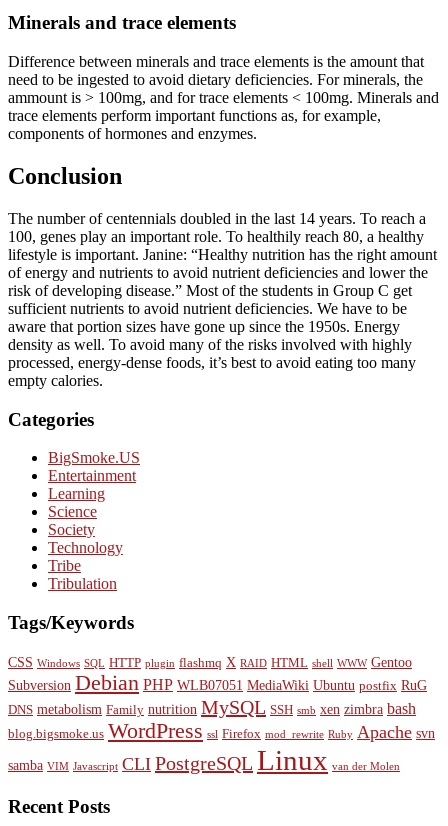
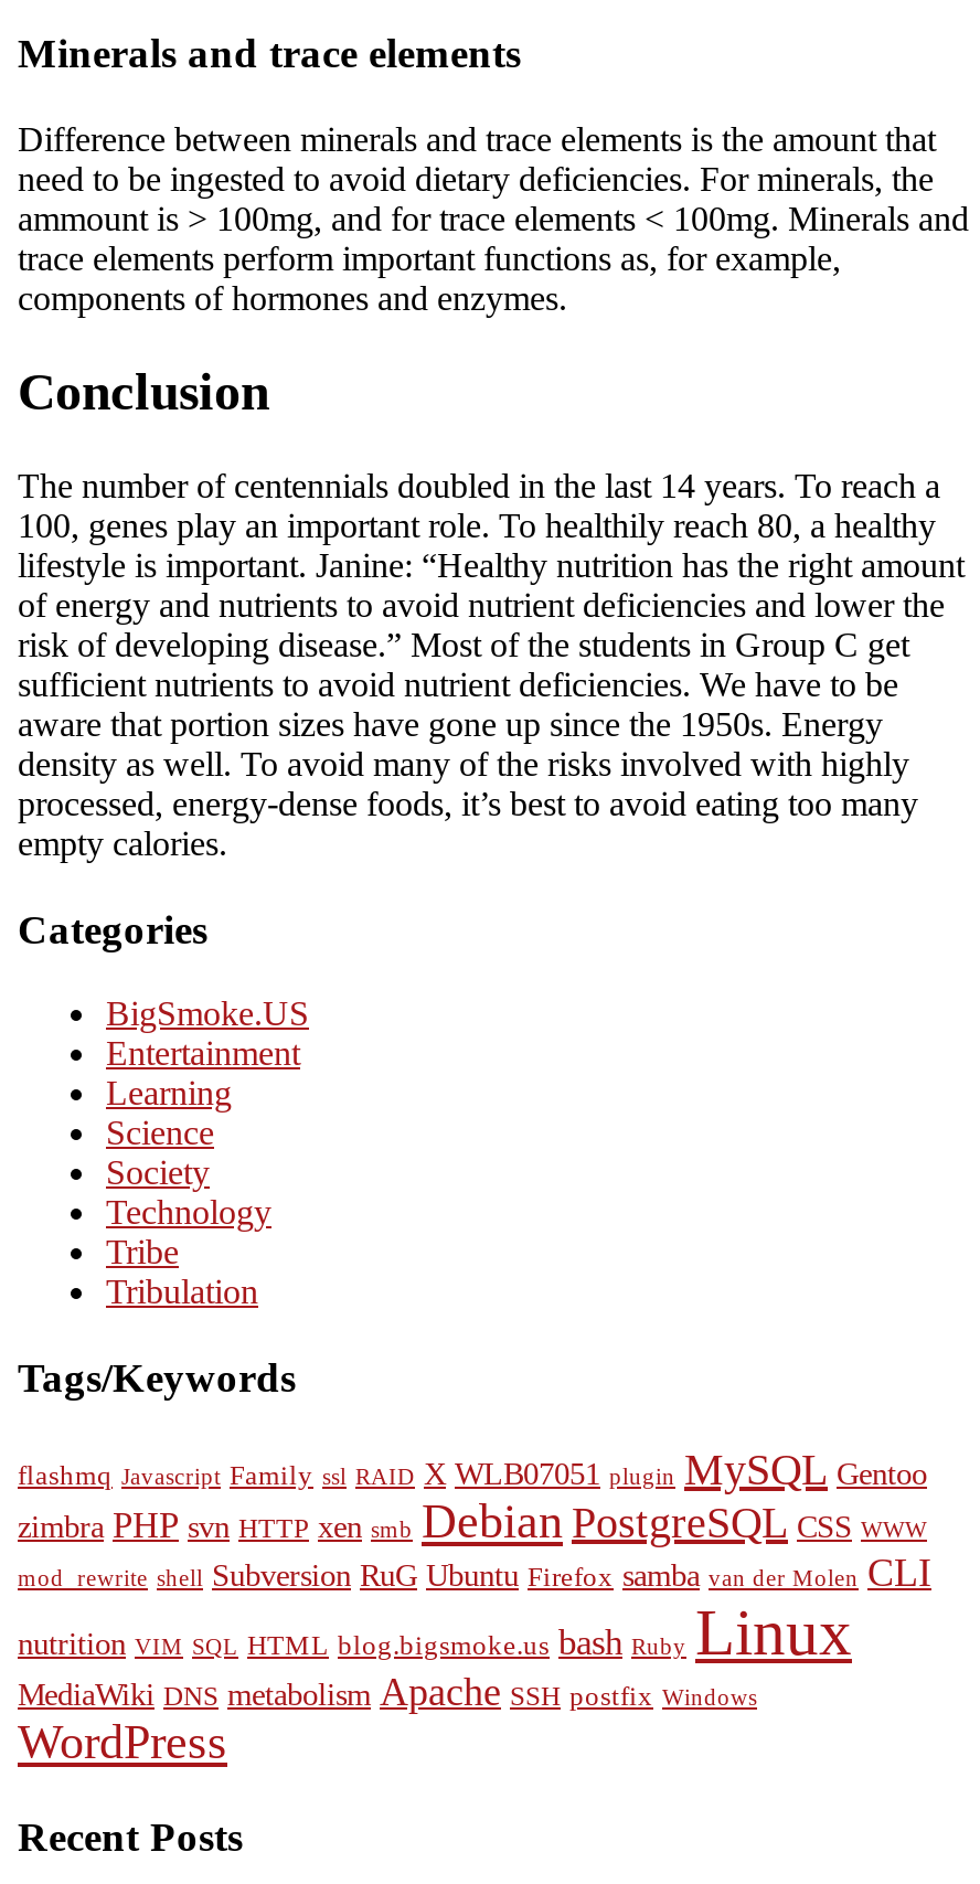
- CSS Windows SQL HTTP plugin flashmq X RAID HTML shell WWW Gentoo
- Subversion Debian PHP WLB07051 MediaWiki Ubuntu postfix RuG
- DNS metabolism Family nutrition MySQL SSH smb xen zimbra bash
- blog.bigsmoke.us WordPress ssl Firefox mod_rewrite Ruby Apache svn
- samba VIM Javascript CLI PostgreSQL Linux van der Molen
+ flashmq Javascript Family ssl RAID X WLB07051 plugin MySQL Gentoo
+ zimbra PHP svn HTTP xen smb Debian PostgreSQL CSS WWW
+ mod_rewrite shell Subversion RuG Ubuntu Firefox samba van der Molen CLI
+ nutrition VIM SQL HTML blog.bigsmoke.us bash Ruby Linux
+ MediaWiki DNS metabolism Apache SSH postfix Windows
+ WordPress
